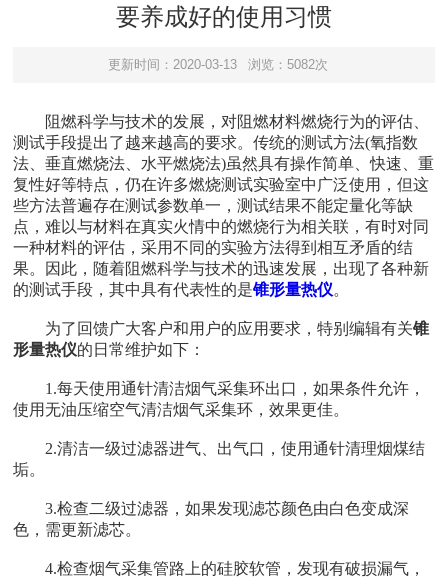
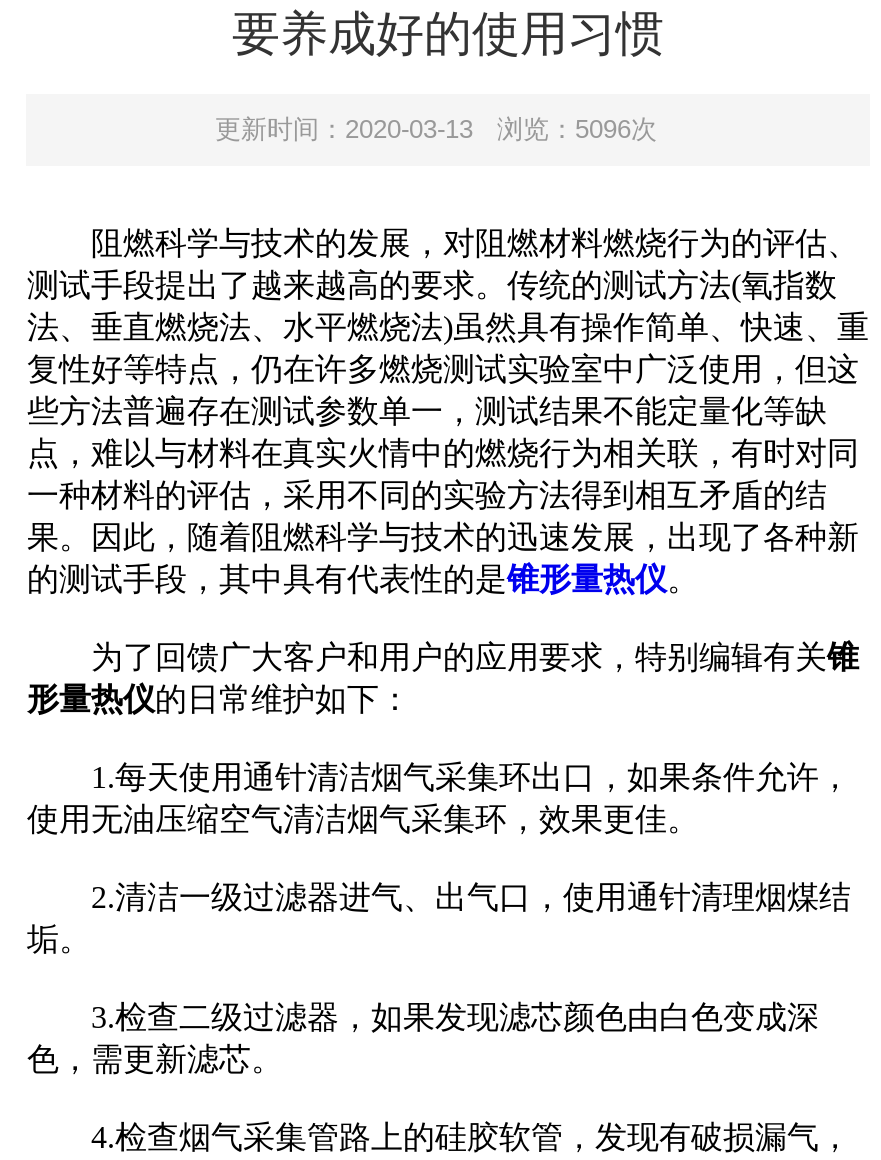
- 更新时间：2020-03-13 浏览：5082次
+ 更新时间：2020-03-13 浏览：5096次
